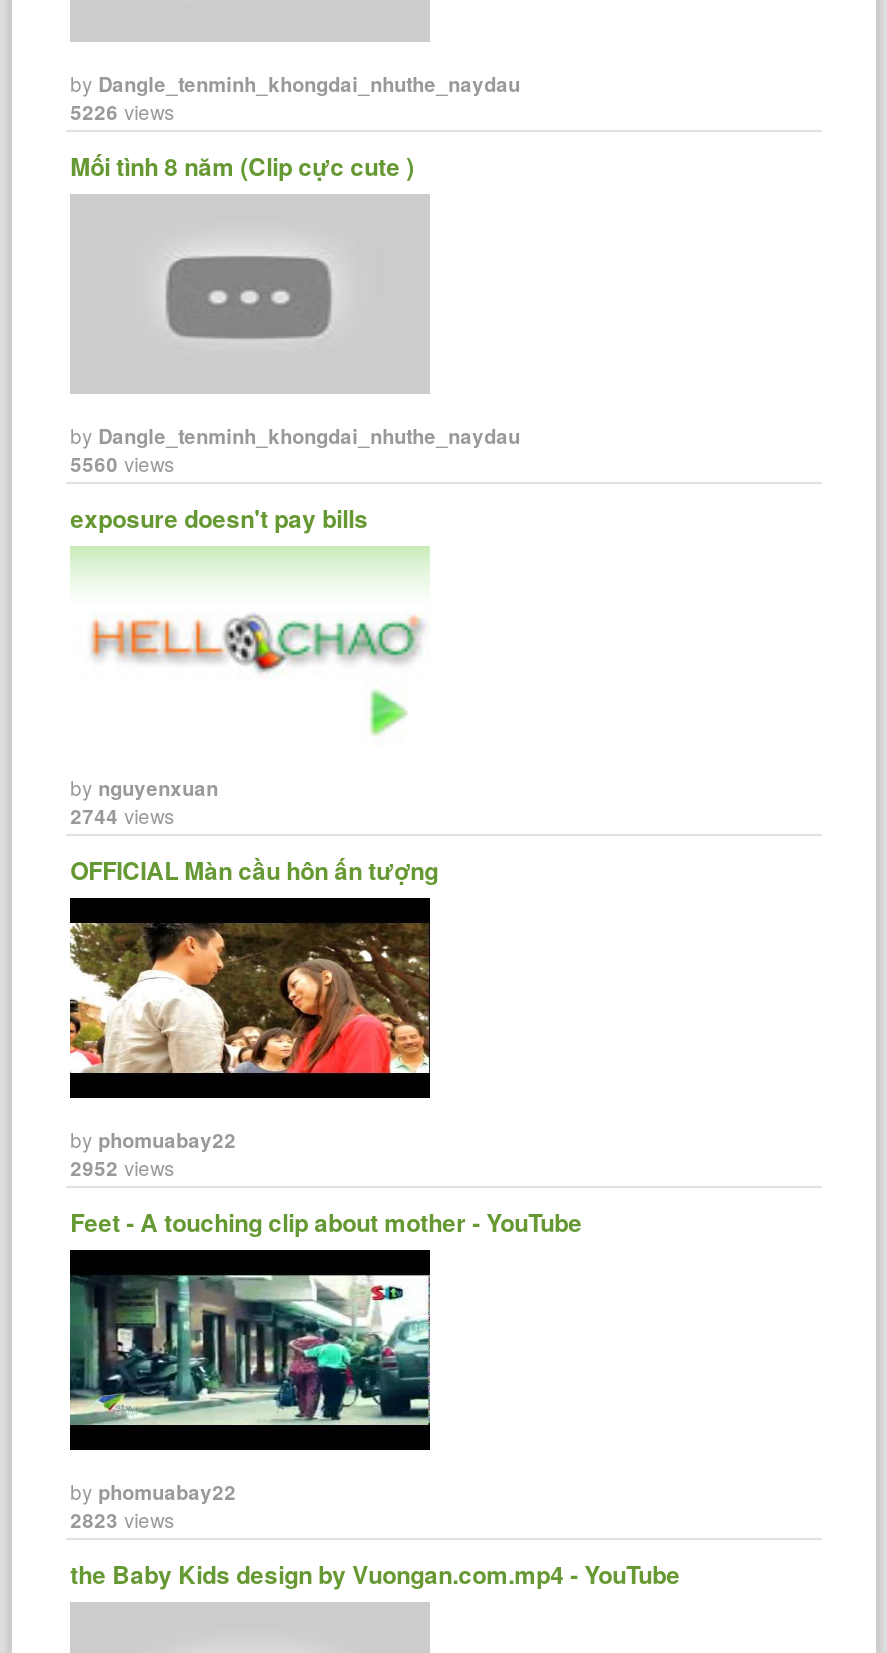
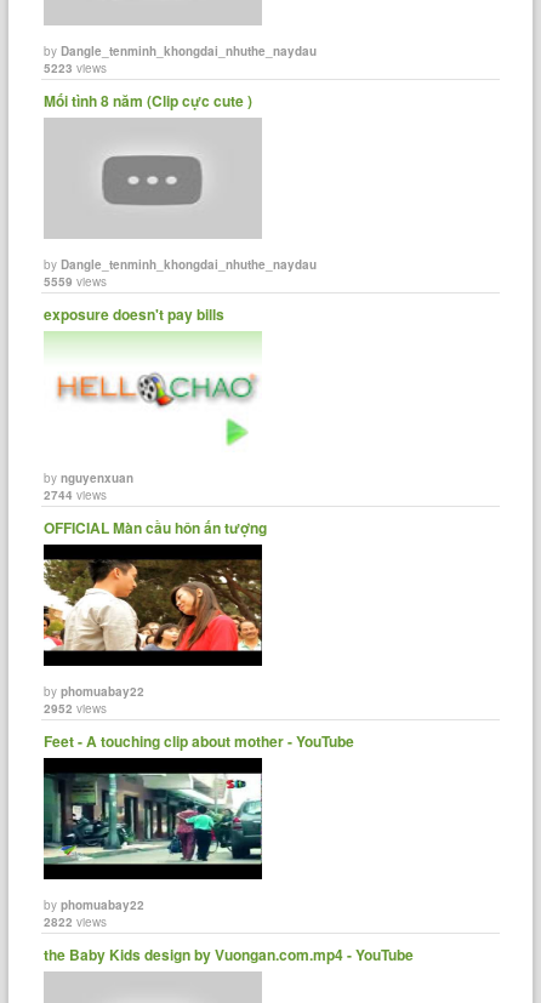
- 5226 views
+ 5223 views

- 5560 views
+ 5559 views

- 2823 views
+ 2822 views
